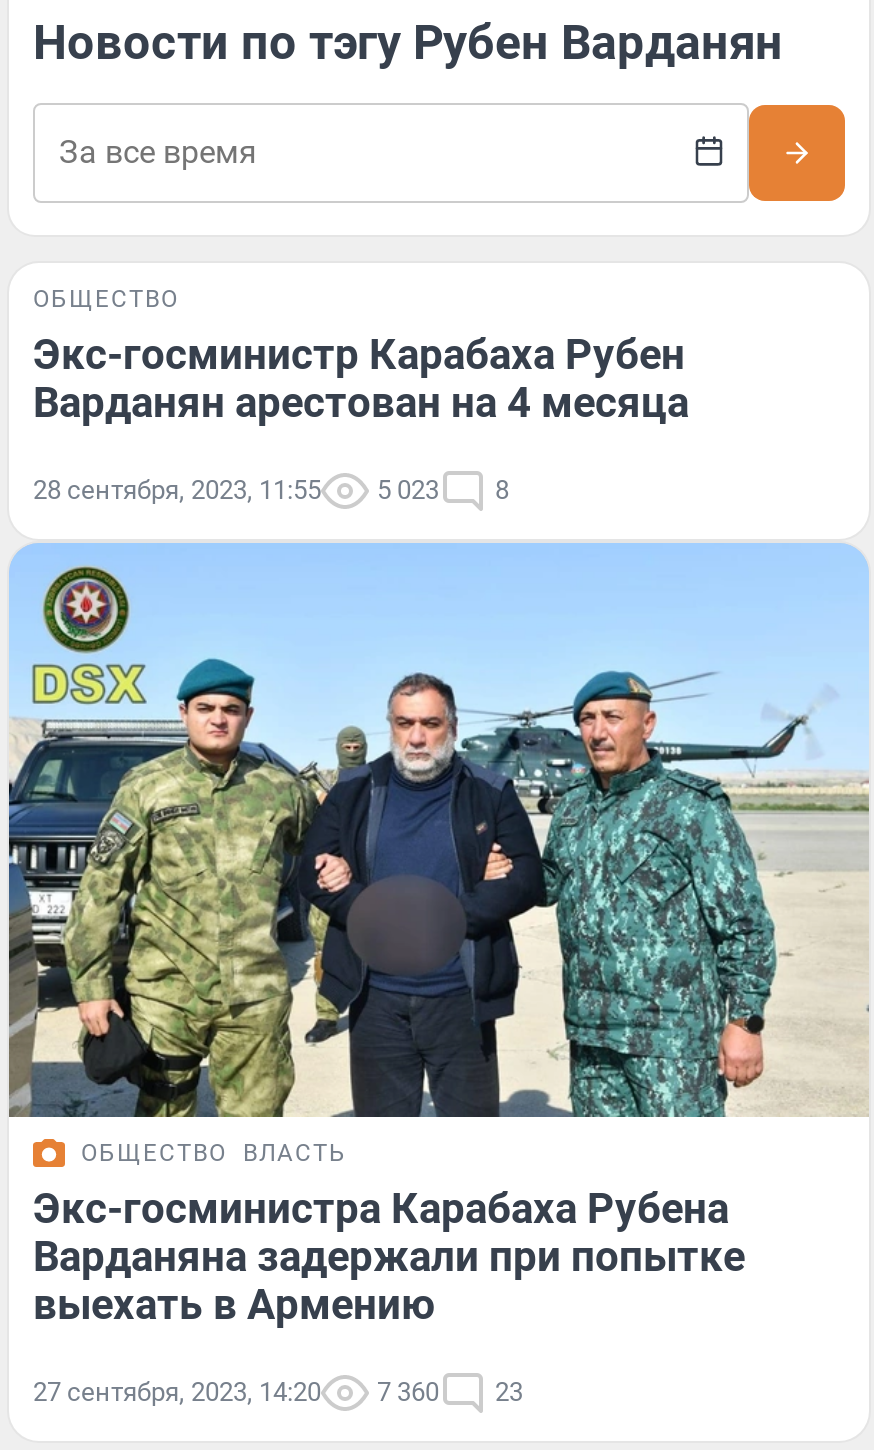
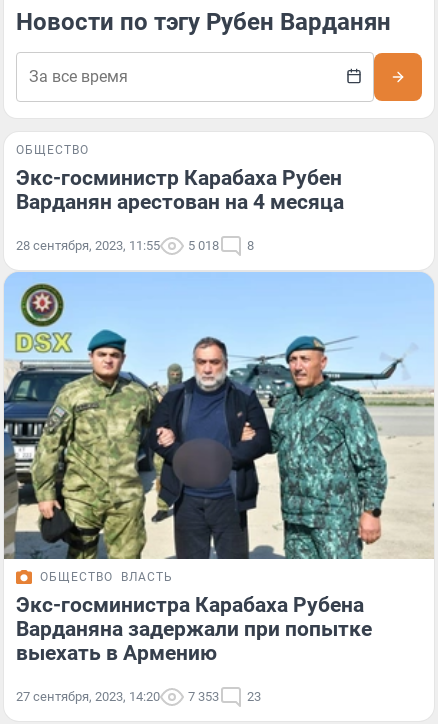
- 28 сентября, 2023, 11:55 5 023 8
+ 28 сентября, 2023, 11:55 5 018 8

- 27 сентября, 2023, 14:20 7 360 23
+ 27 сентября, 2023, 14:20 7 353 23
